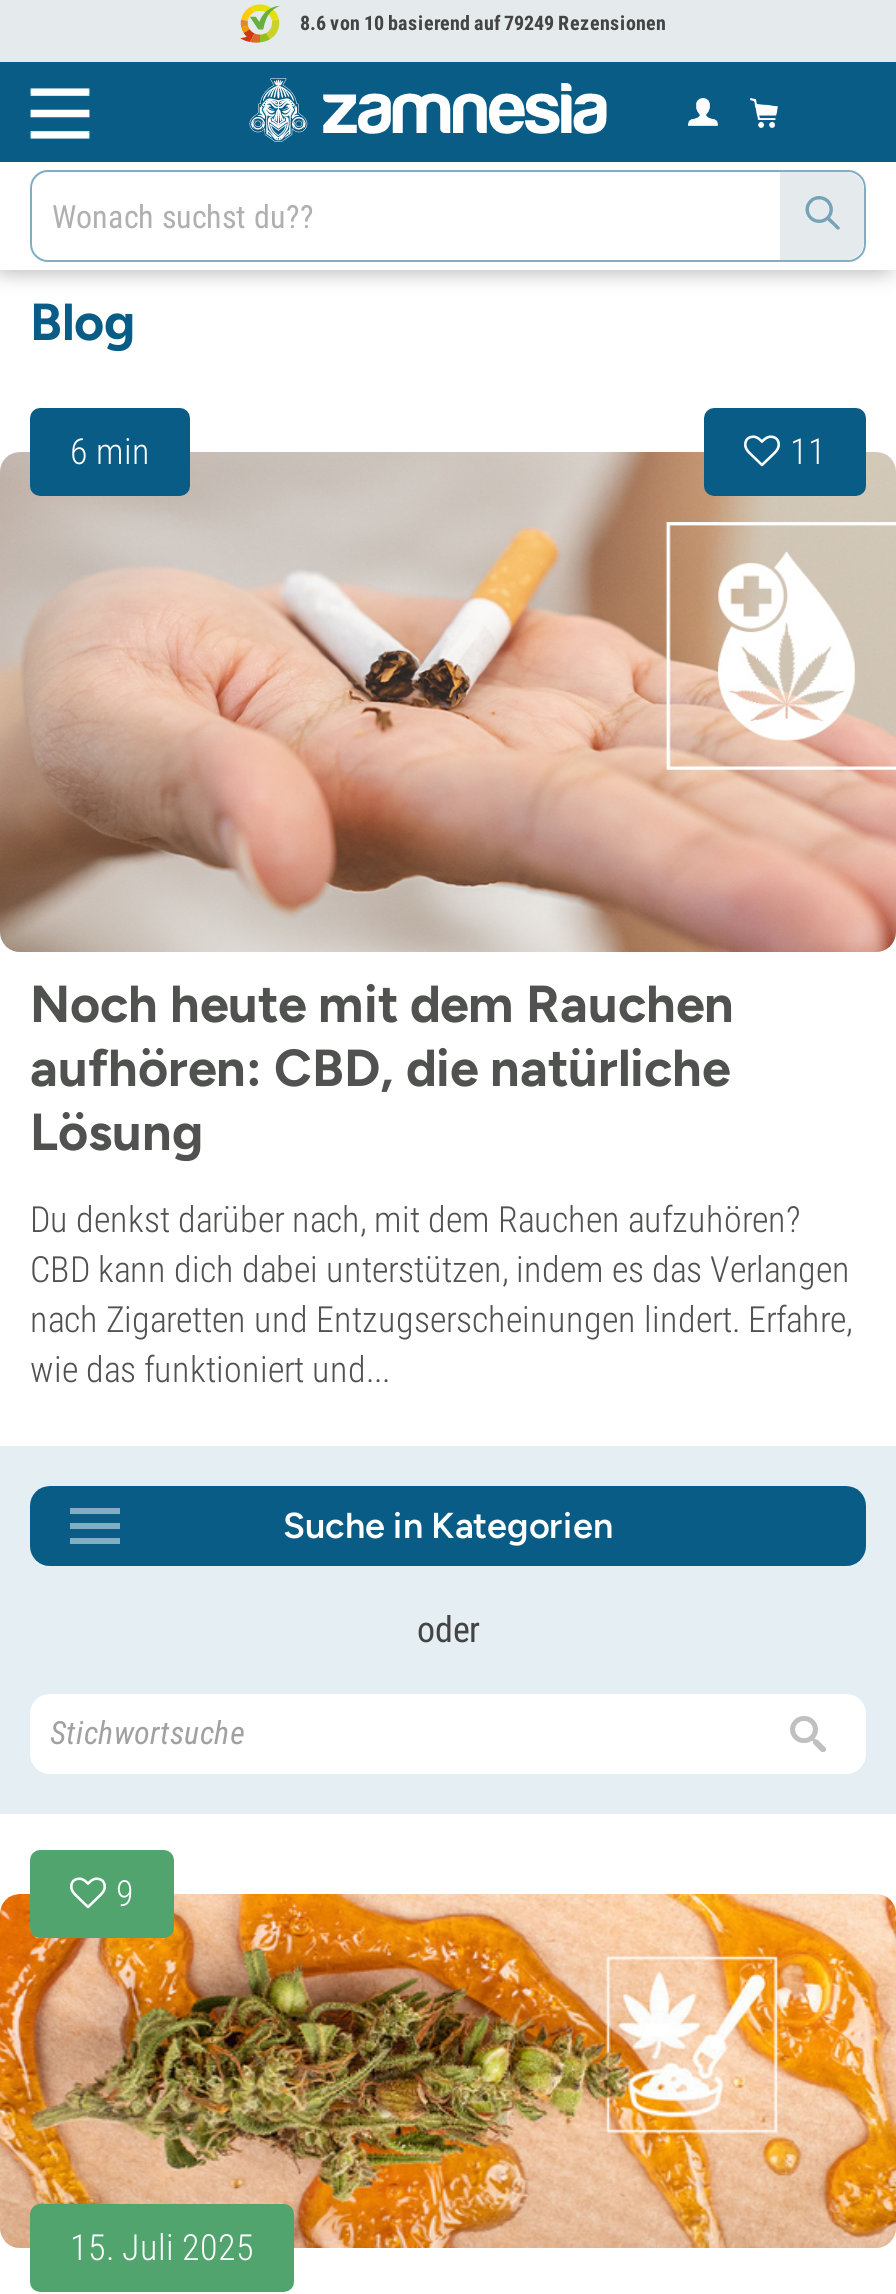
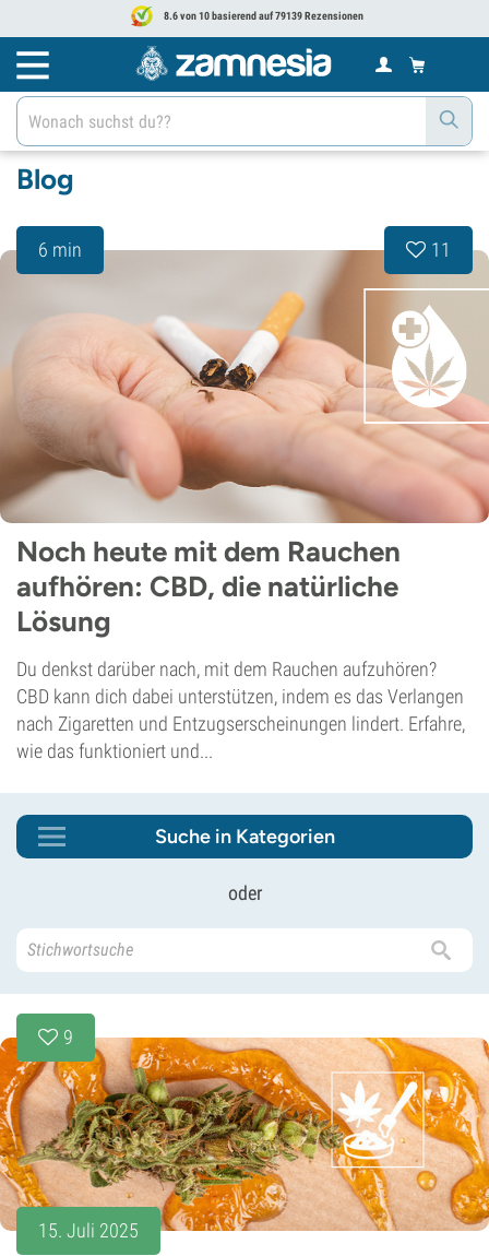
- 8.6 von 10 basierend auf 79249 Rezensionen
+ 8.6 von 10 basierend auf 79139 Rezensionen
